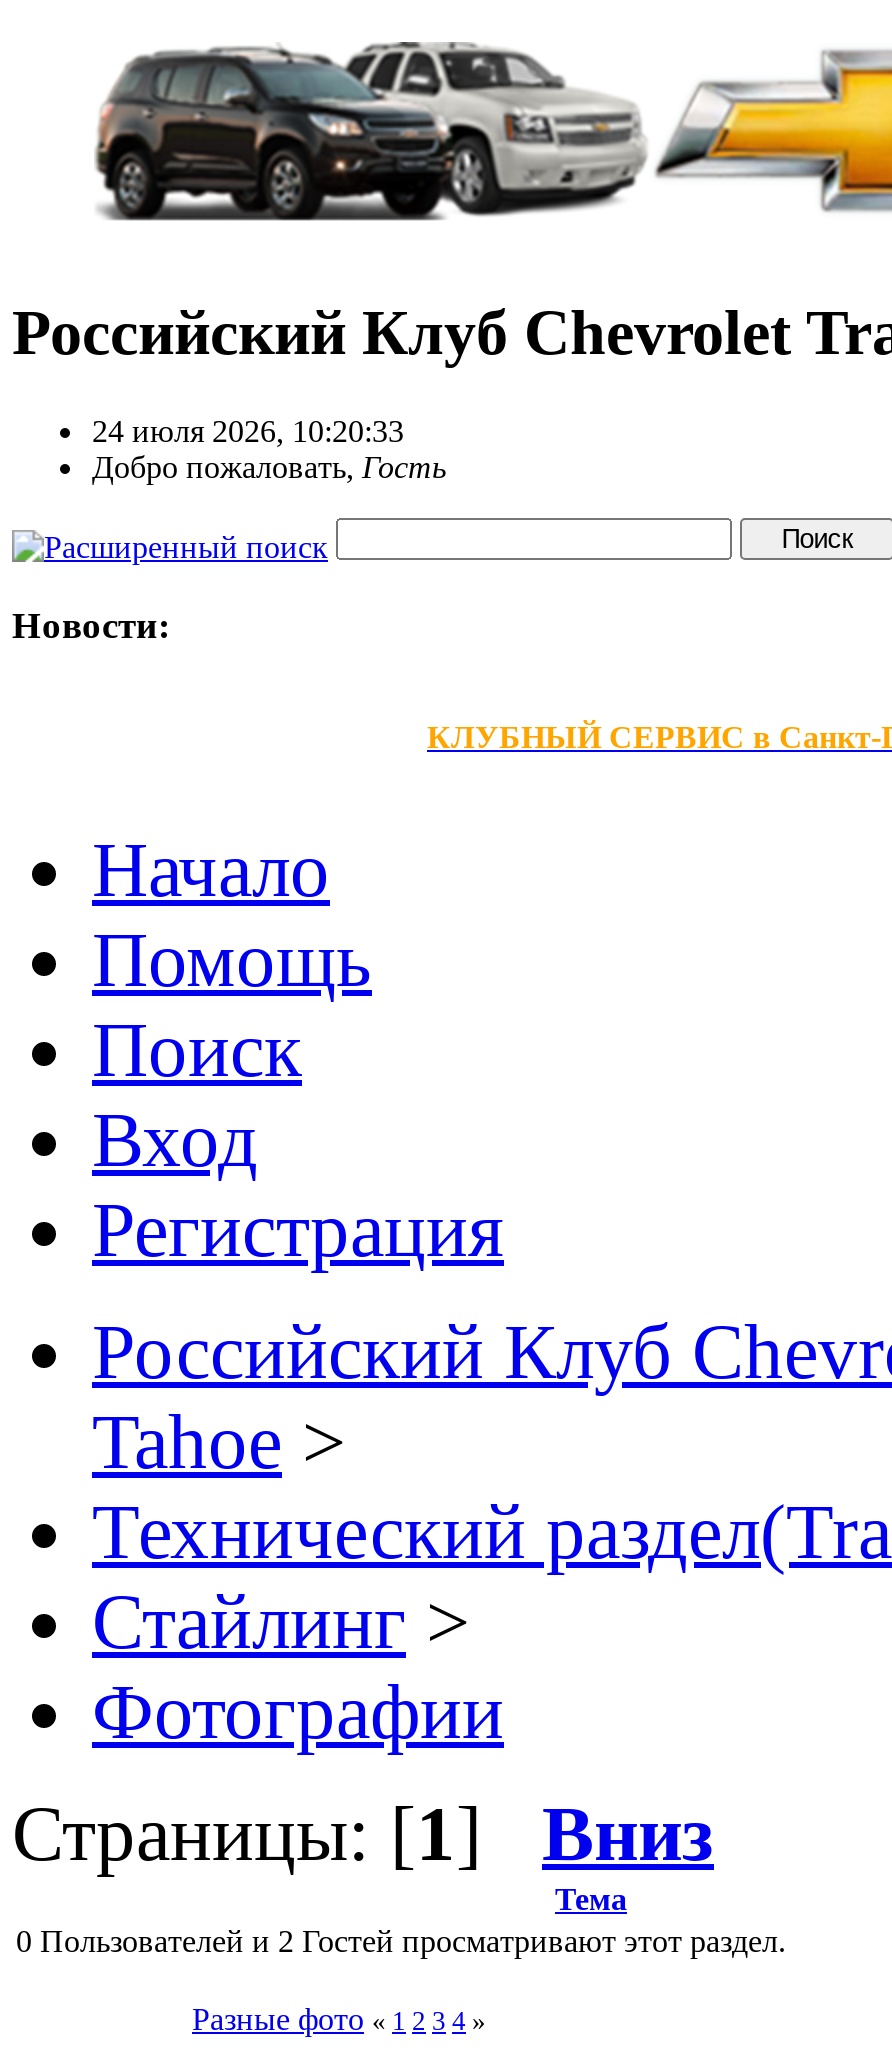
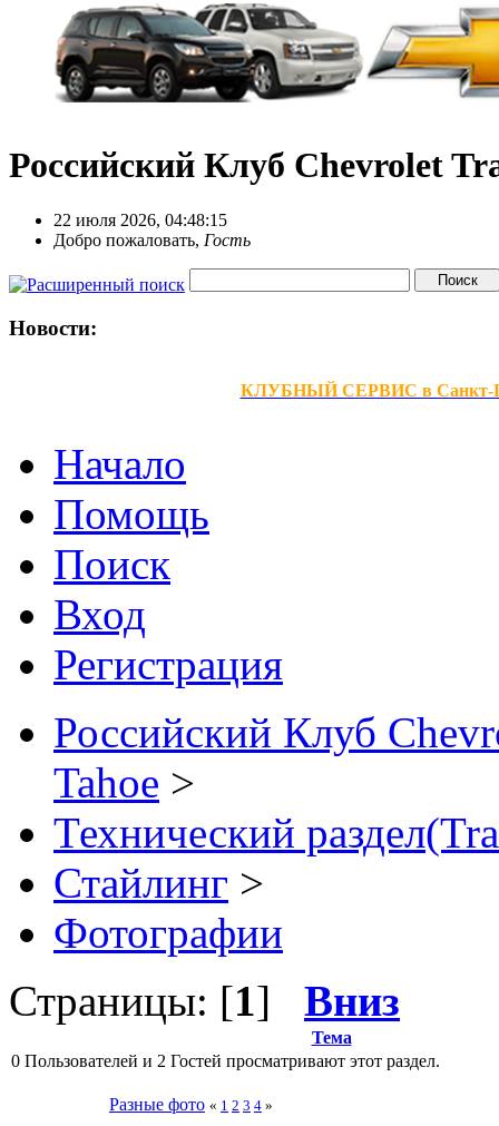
- 24 июля 2026, 10:20:33
+ 22 июля 2026, 04:48:15
